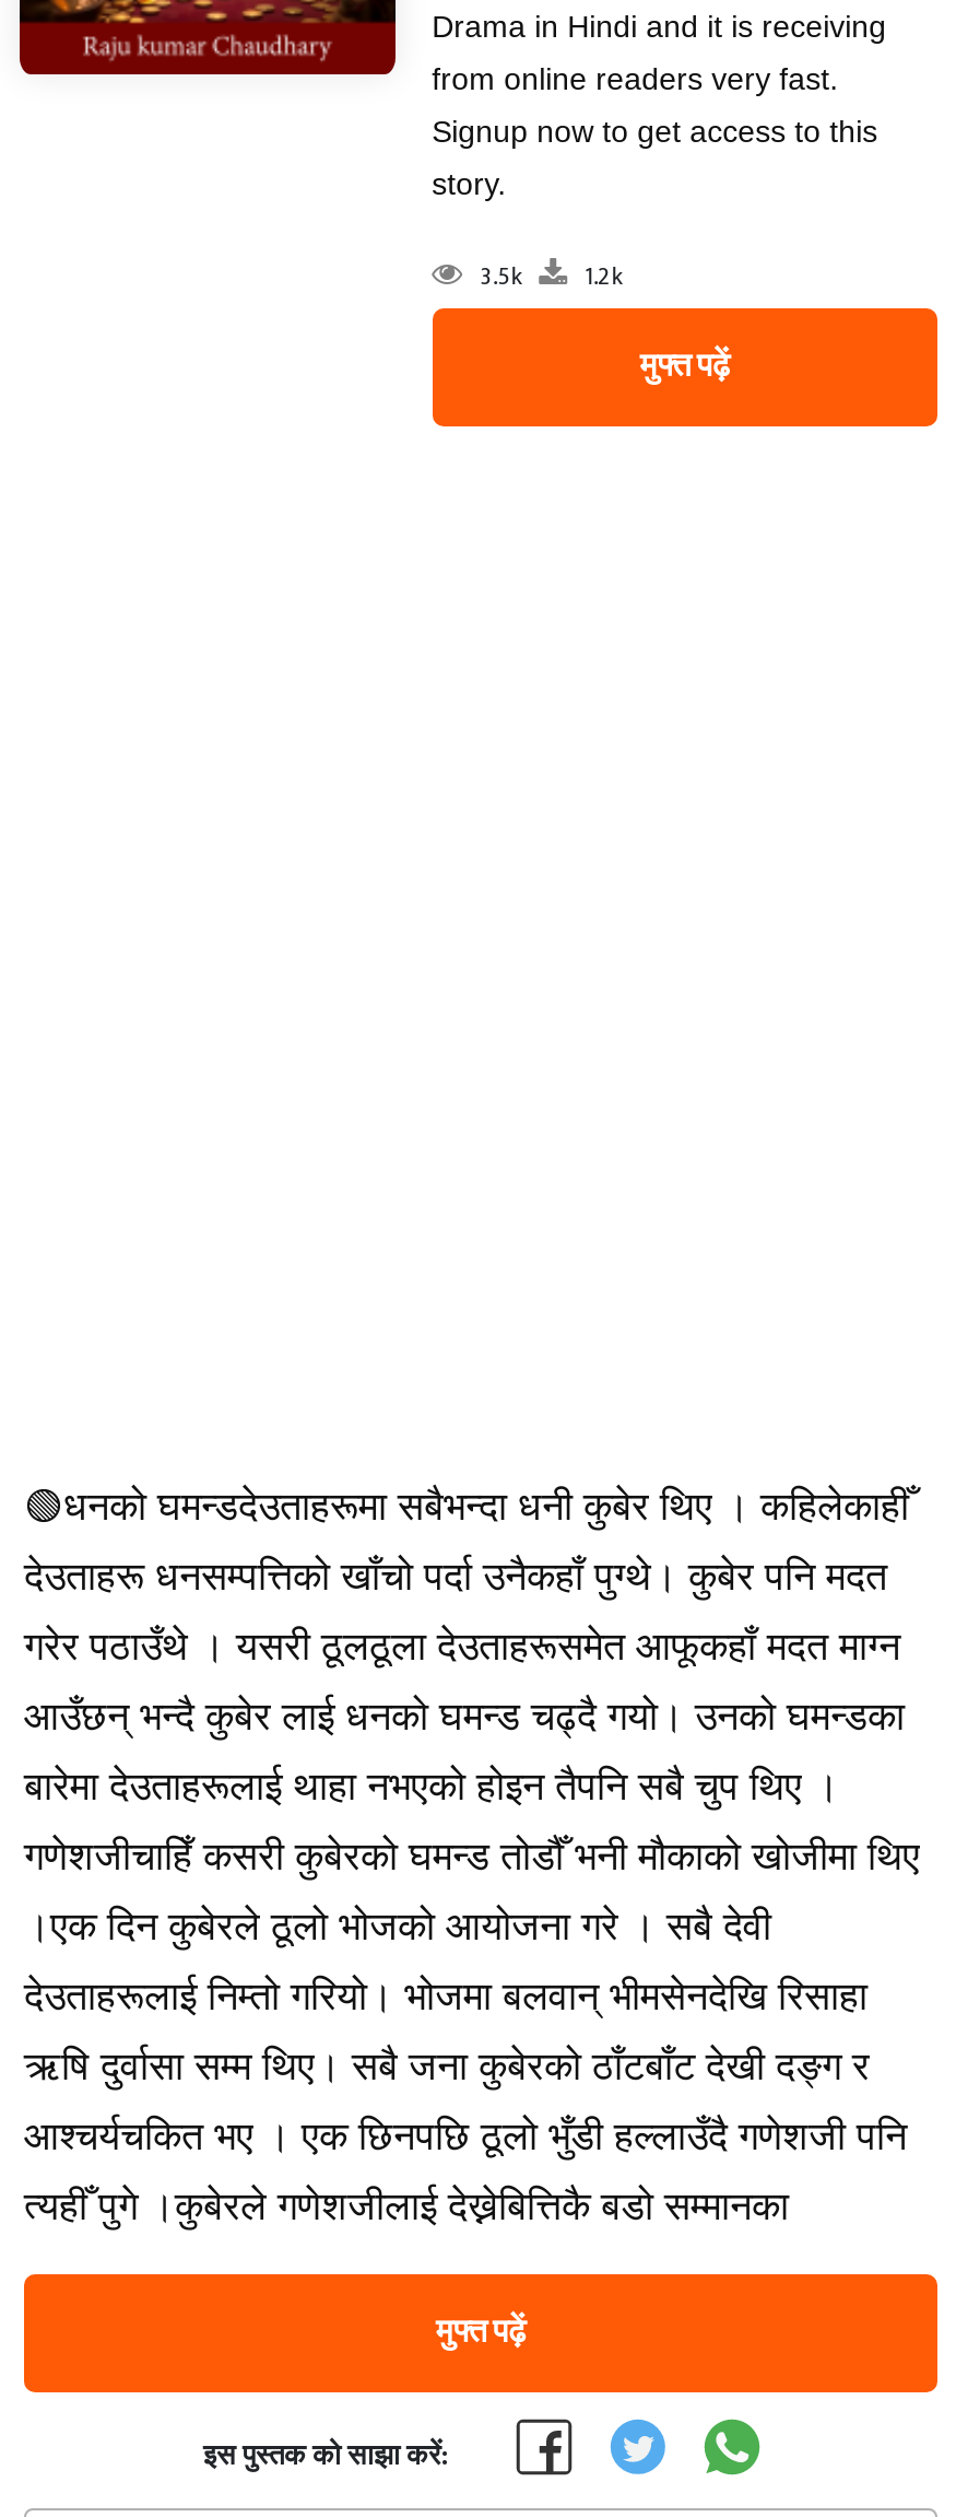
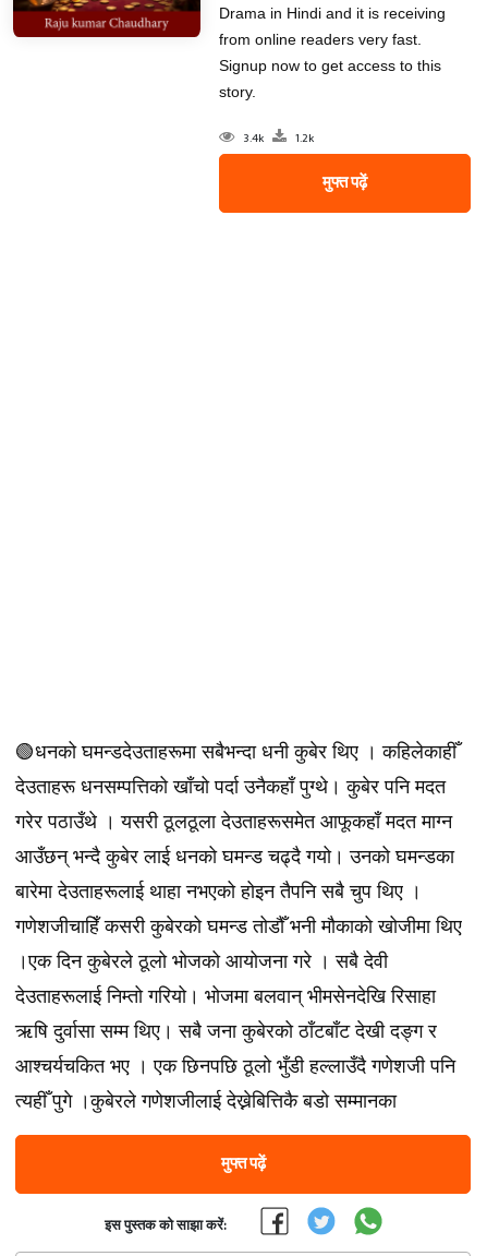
- 3.5k 1.2k
+ 3.4k 1.2k
